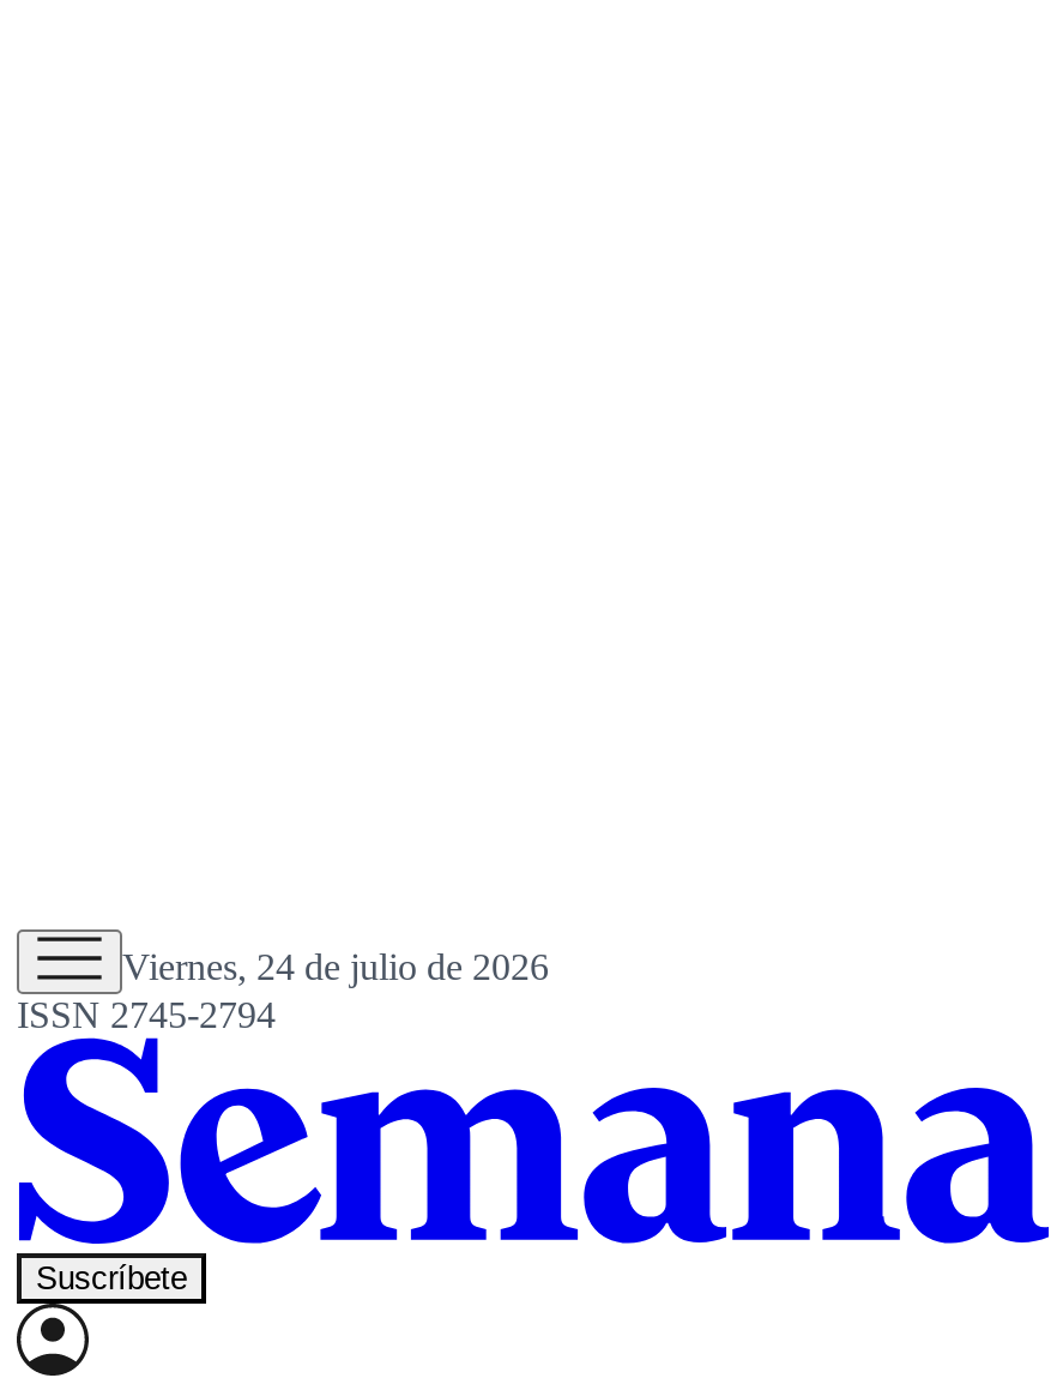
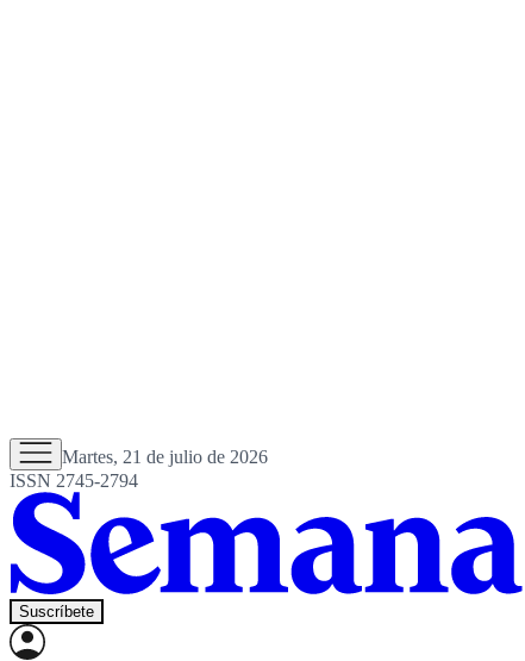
- Viernes, 24 de julio de 2026
+ Martes, 21 de julio de 2026
